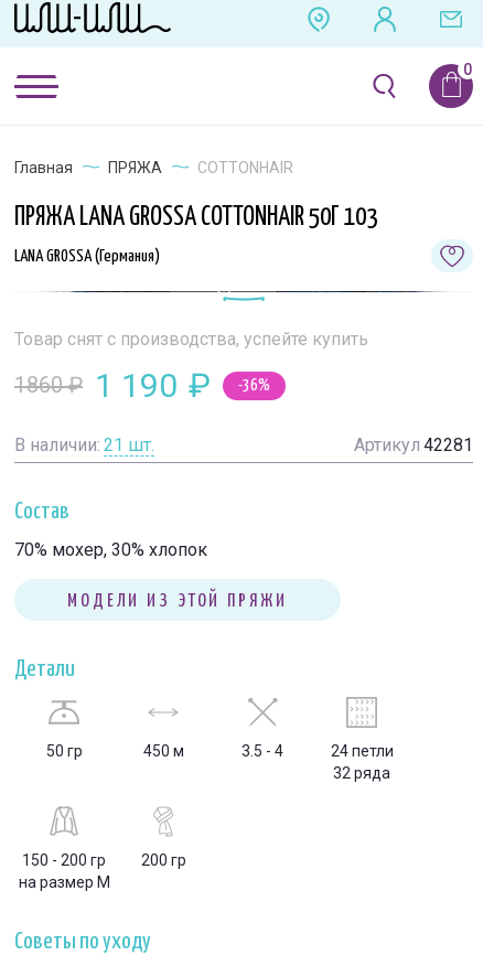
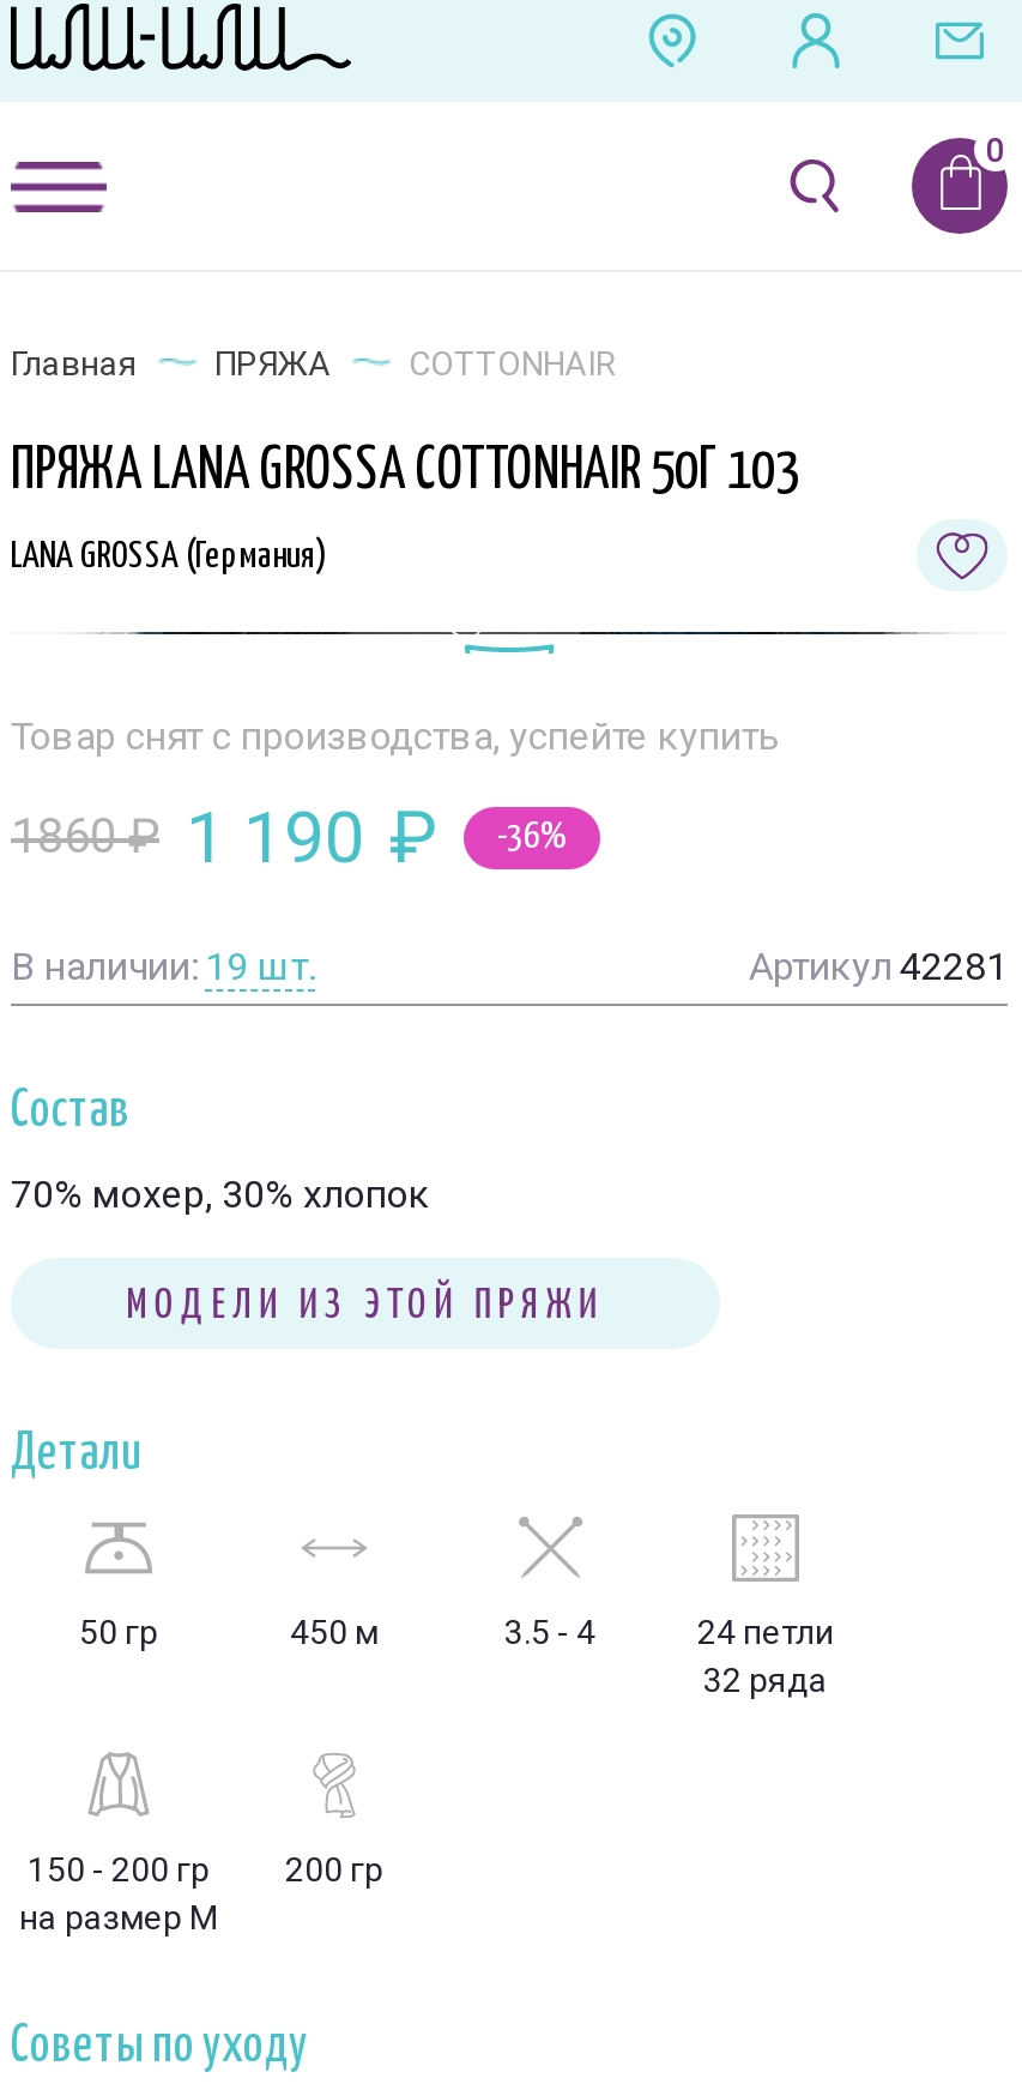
- В наличии: 21 шт.
+ В наличии: 19 шт.
